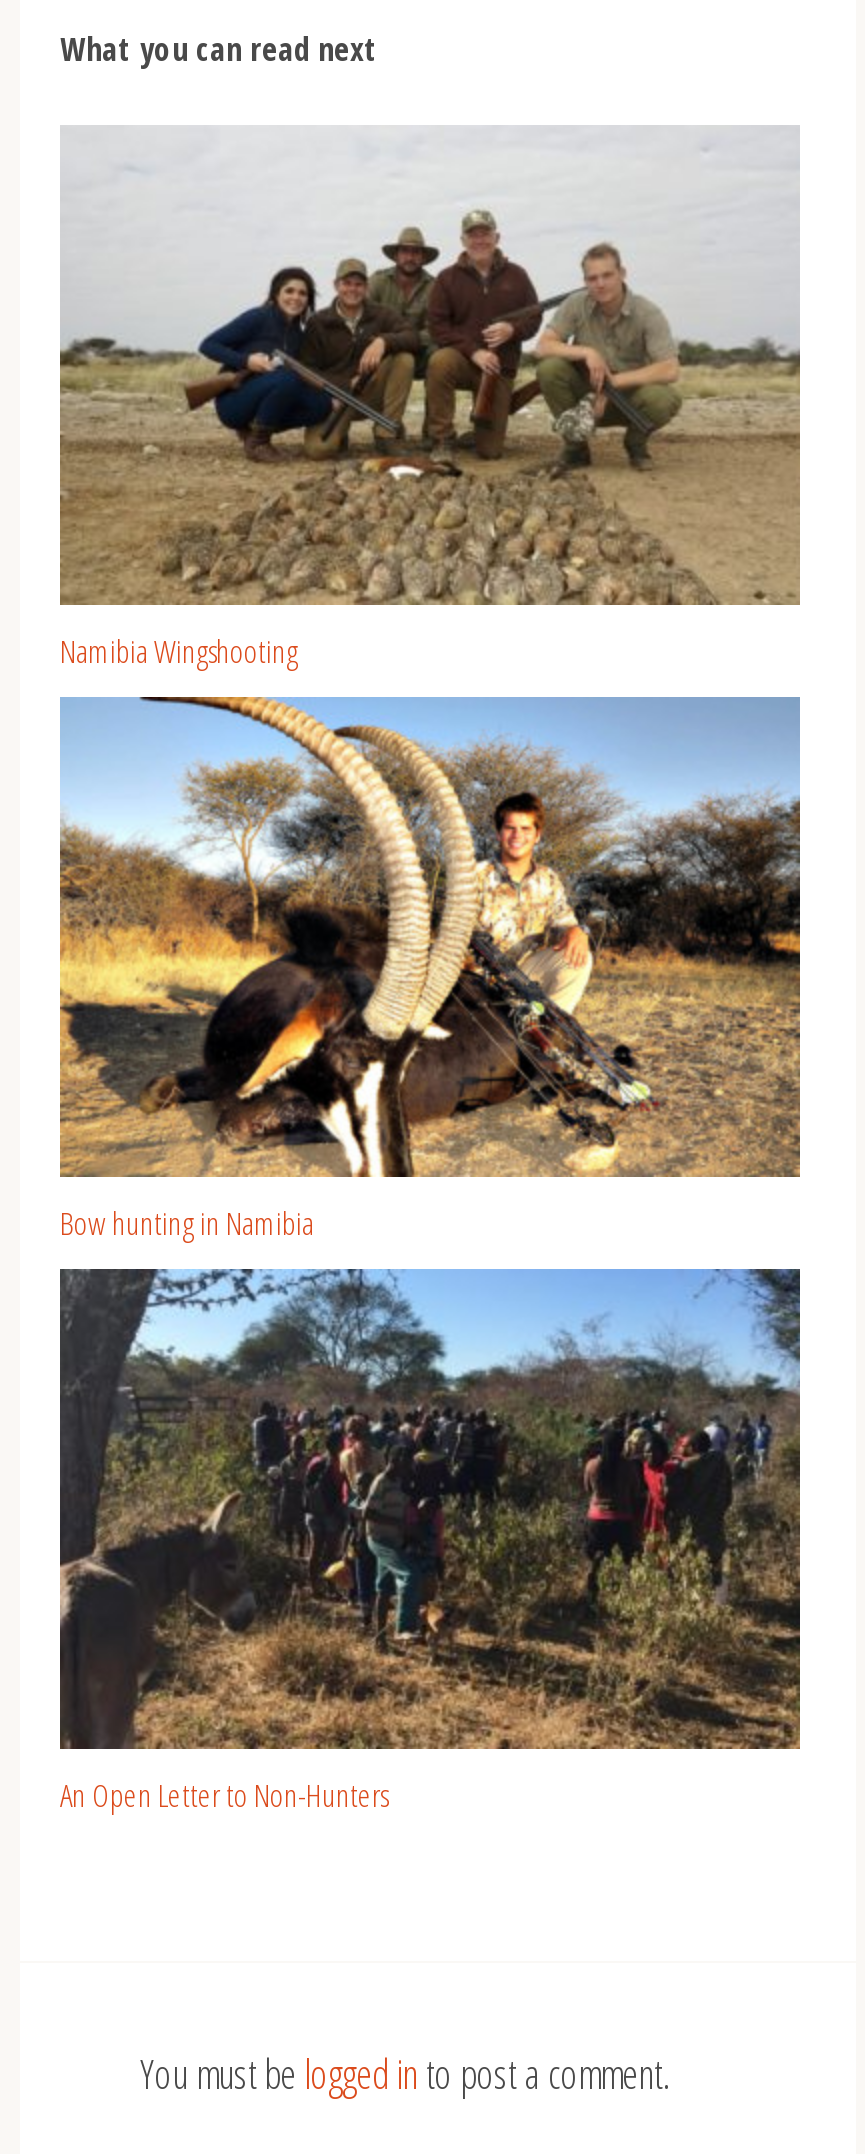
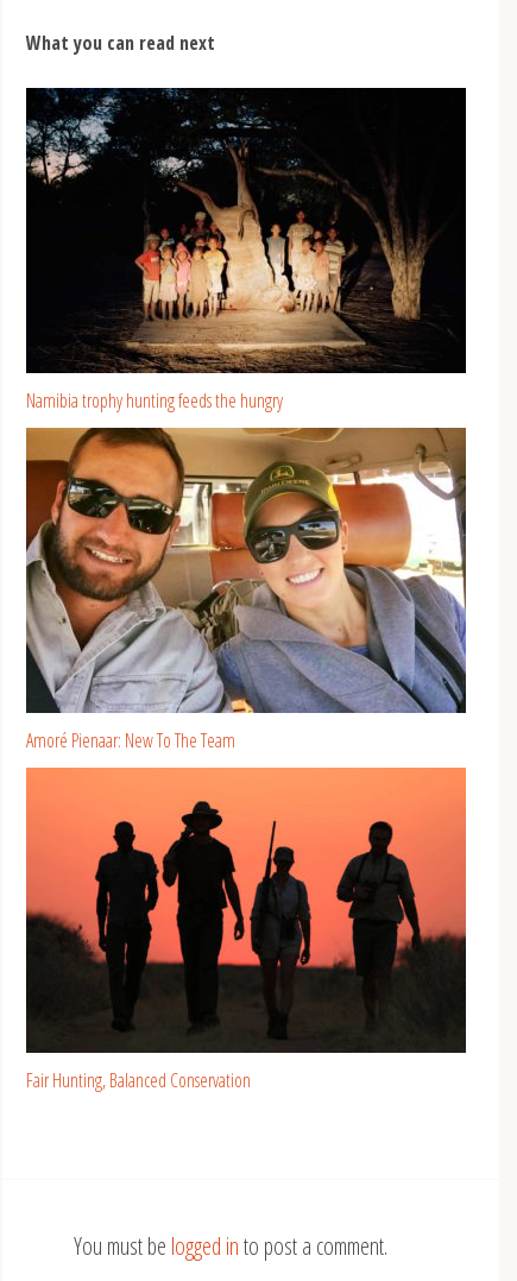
- [image]
- Namibia Wingshooting
+ [image]
+ Namibia trophy hunting feeds the hungry

- [image]
- Bow hunting in Namibia
+ [image]
+ Amoré Pienaar: New To The Team

- [image]
- An Open Letter to Non-Hunters
+ [image]
+ Fair Hunting, Balanced Conservation
